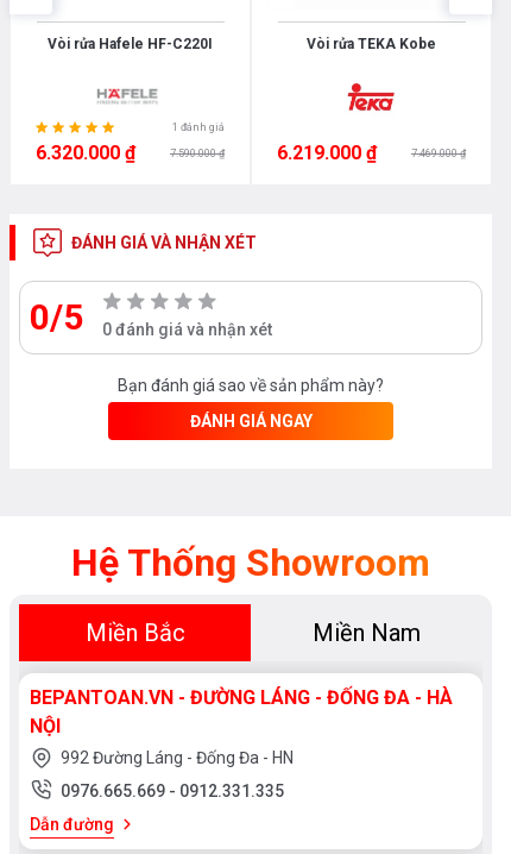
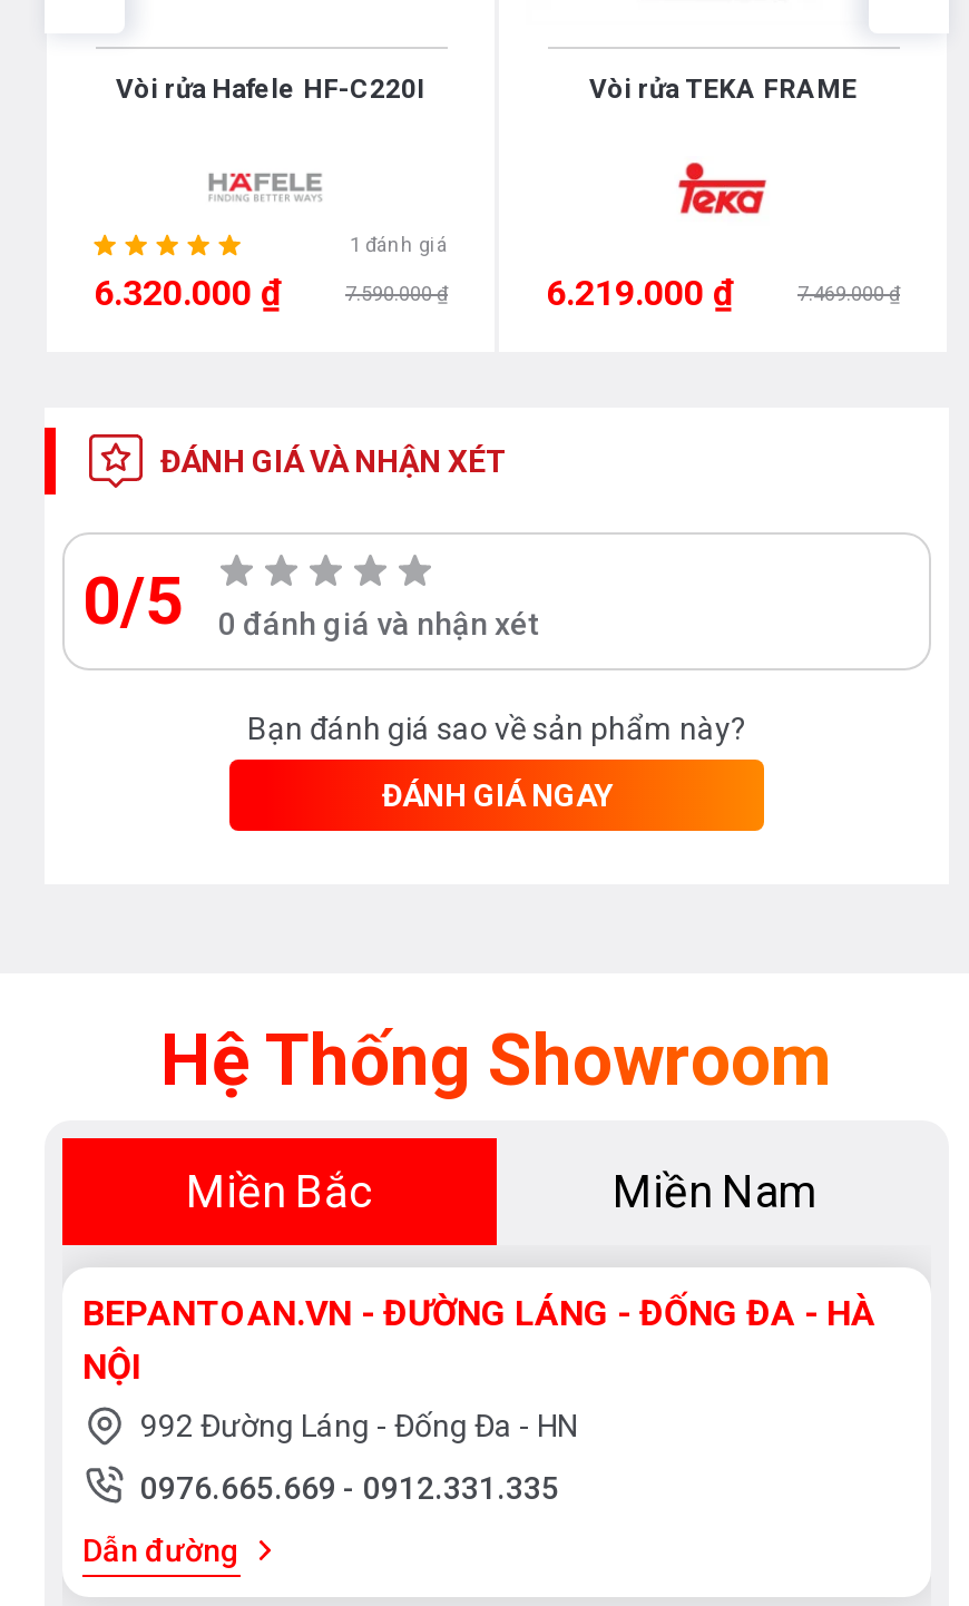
- Vòi rửa TEKA Kobe
+ Vòi rửa TEKA FRAME
